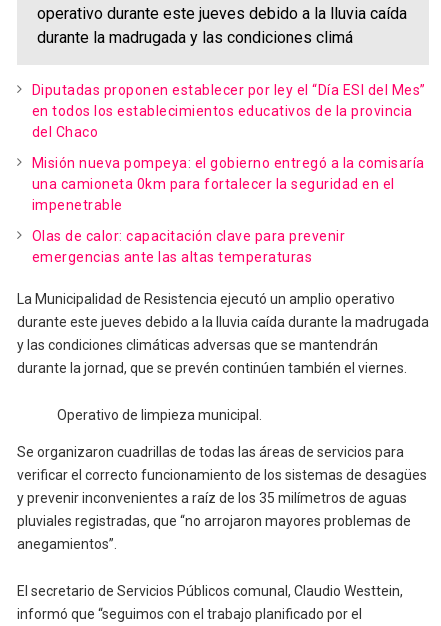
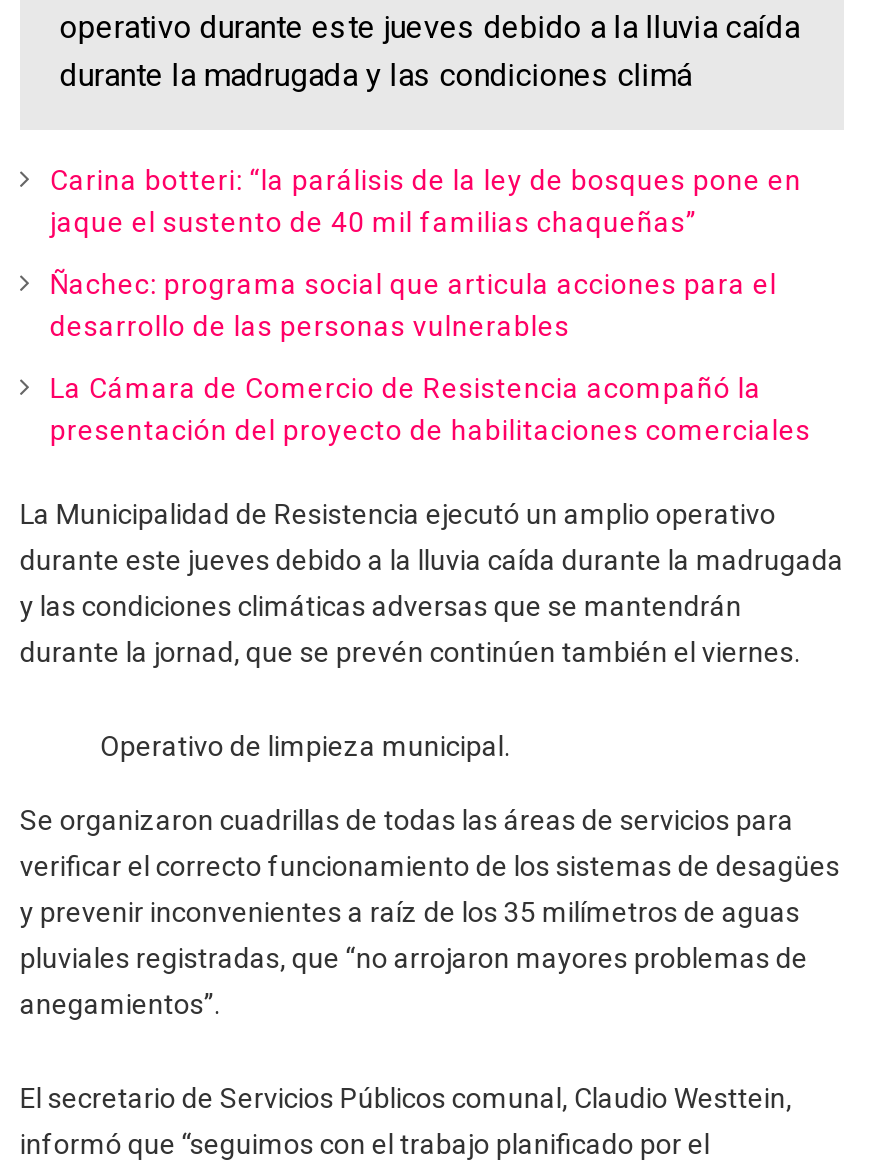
- Diputadas proponen establecer por ley el “Día ESI del Mes”
- en todos los establecimientos educativos de la provincia
- del Chaco
+ Carina botteri: “la parálisis de la ley de bosques pone en
+ jaque el sustento de 40 mil familias chaqueñas”

- Misión nueva pompeya: el gobierno entregó a la comisaría
- una camioneta 0km para fortalecer la seguridad en el
- impenetrable
+ Ñachec: programa social que articula acciones para el
+ desarrollo de las personas vulnerables

- Olas de calor: capacitación clave para prevenir
- emergencias ante las altas temperaturas
+ La Cámara de Comercio de Resistencia acompañó la
+ presentación del proyecto de habilitaciones comerciales
